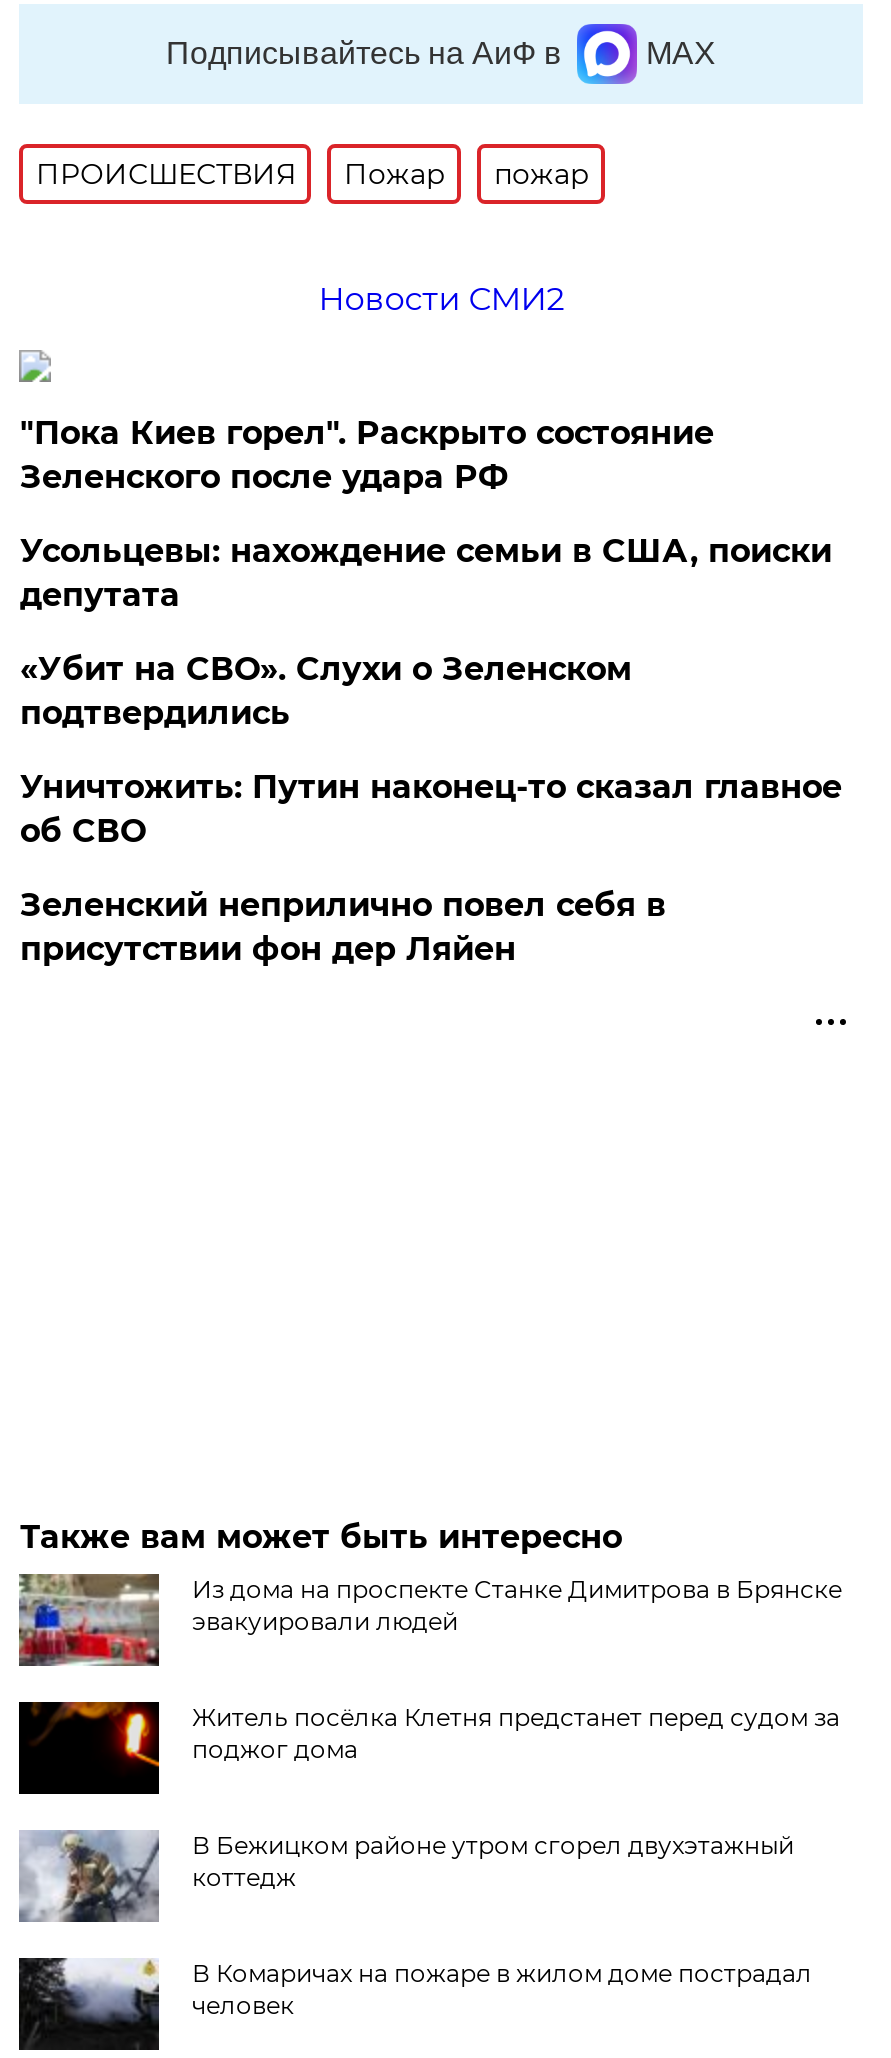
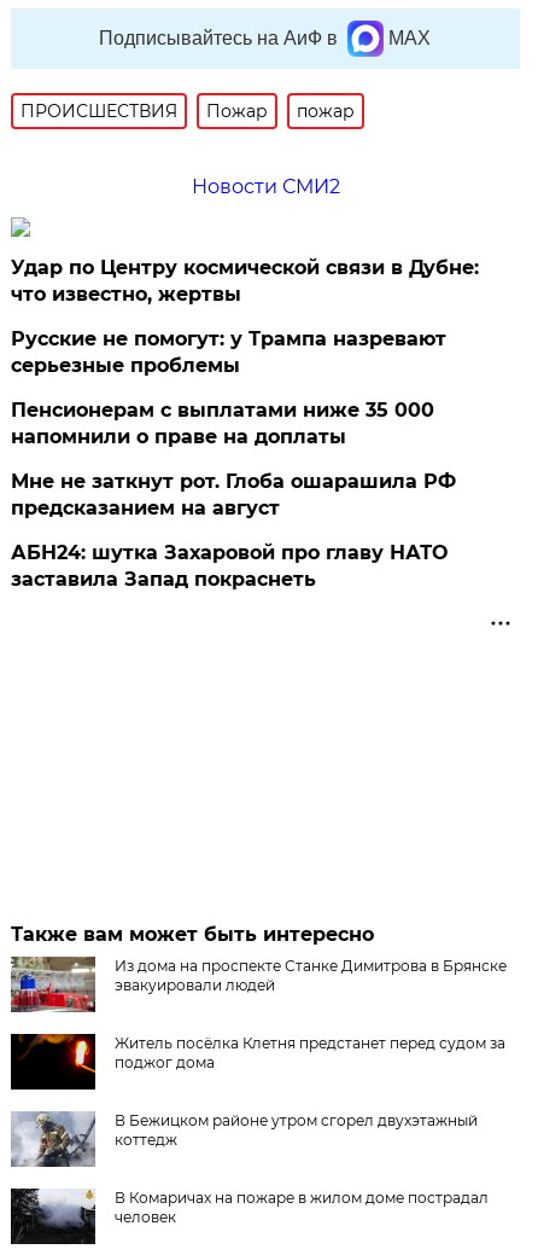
- "Пока Киев горел". Раскрыто состояние
- Зеленского после удара РФ
+ Удар по Центру космической связи в Дубне:
+ что известно, жертвы

- Усольцевы: нахождение семьи в США, поиски
- депутата
+ Русские не помогут: у Трампа назревают
+ серьезные проблемы

- «Убит на СВО». Слухи о Зеленском
- подтвердились
+ Пенсионерам с выплатами ниже 35 000
+ напомнили о праве на доплаты

- Уничтожить: Путин наконец-то сказал главное
- об СВО
+ Мне не заткнут рот. Глоба ошарашила РФ
+ предсказанием на август

- Зеленский неприлично повел cебя в
- присутствии фон дер Ляйен
+ АБН24: шутка Захаровой про главу НАТО
+ заставила Запад покраснеть
